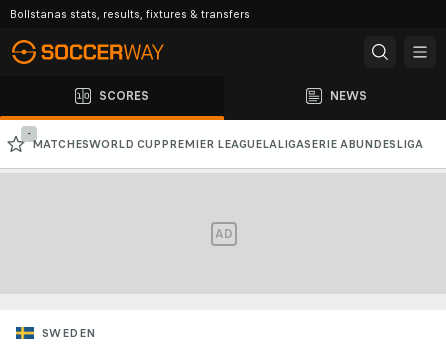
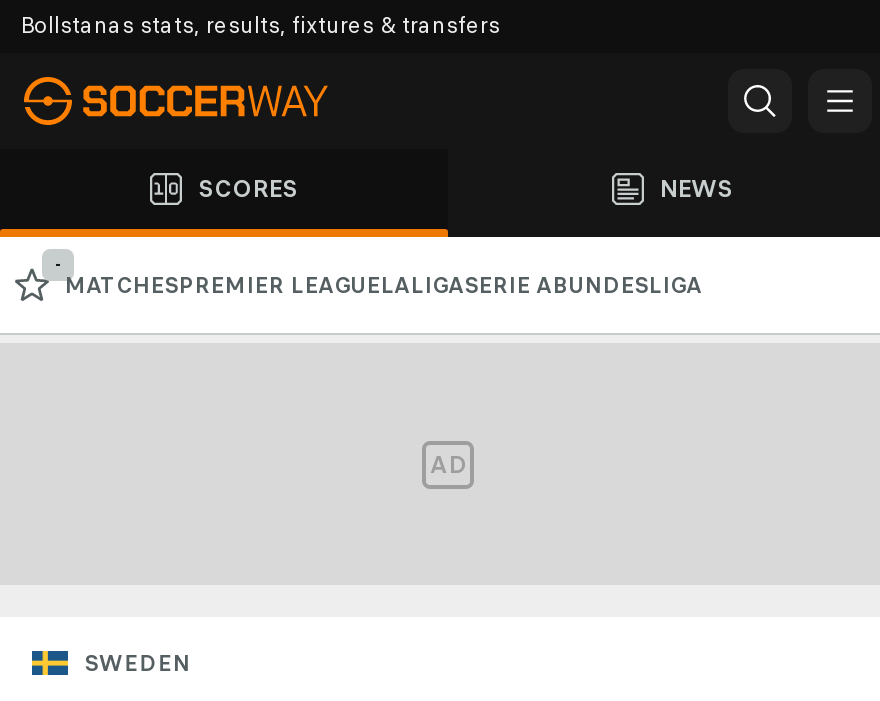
- MATCHESWORLD CUP PREMIER LEAGUELALIGASERIE ABUNDESLIGA
+ MATCHESPREMIER LEAGUELALIGASERIE ABUNDESLIGA
